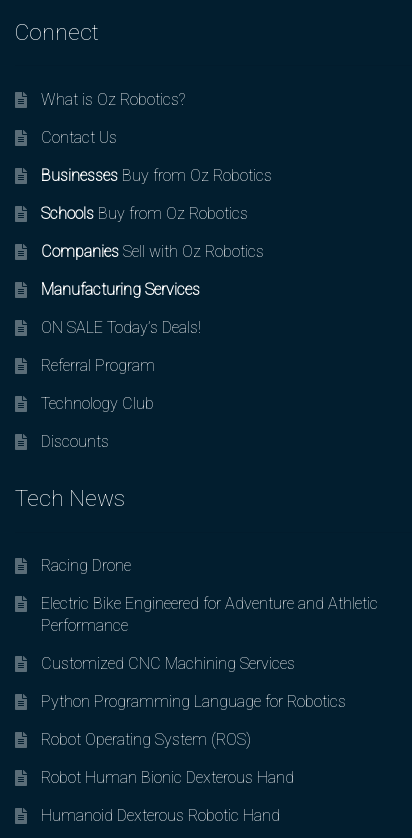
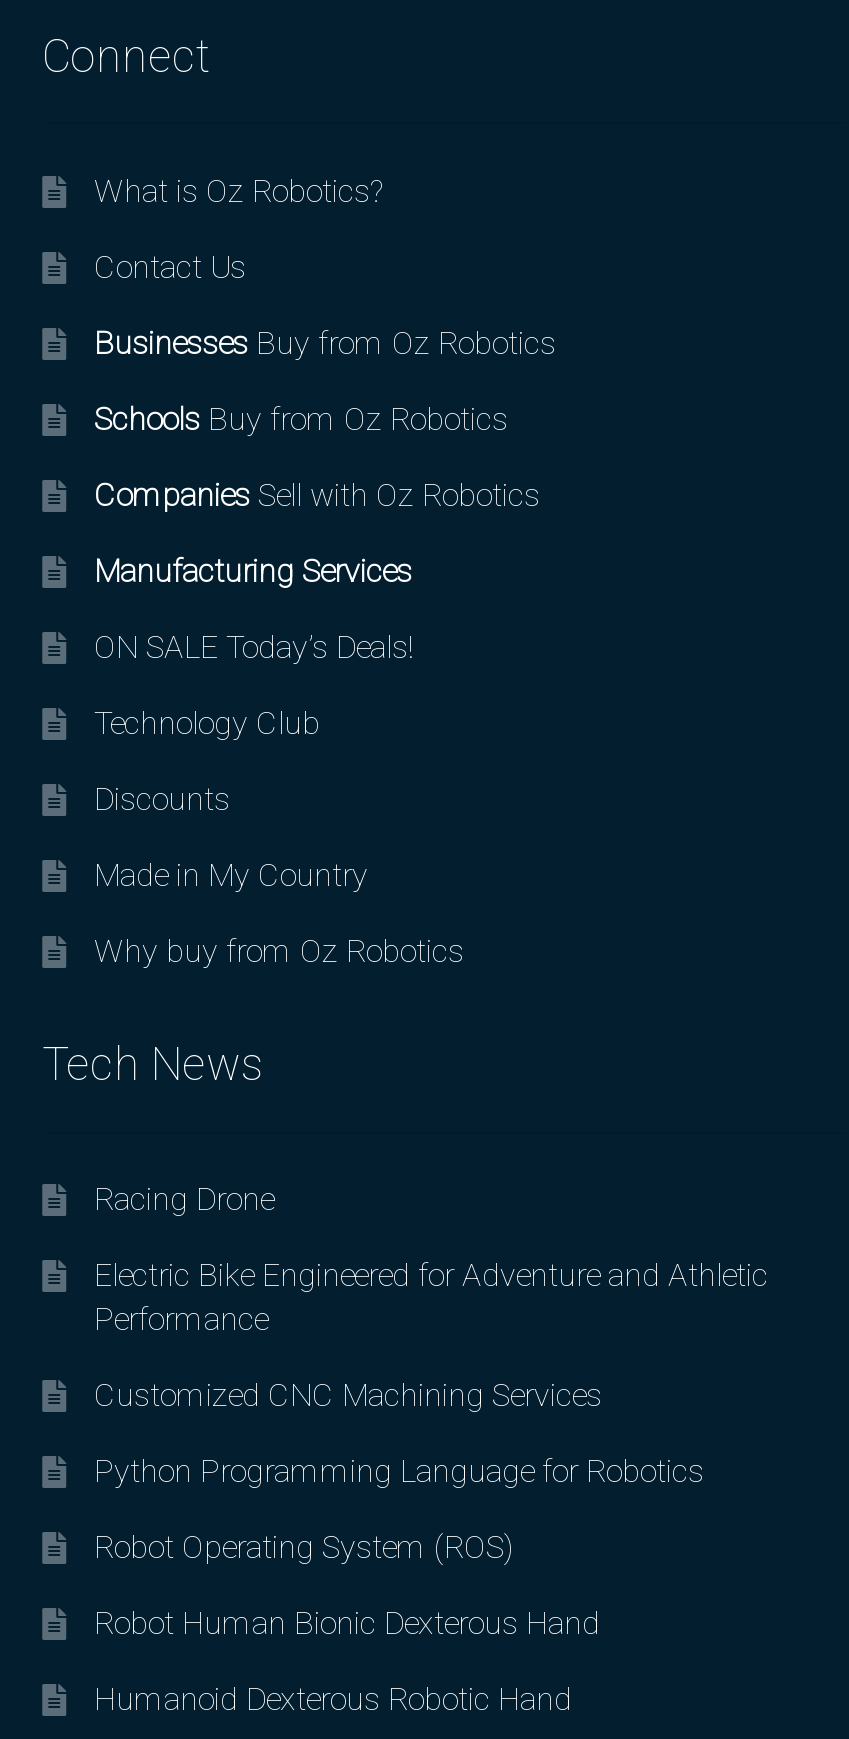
- Referral Program

moved up: Technology Club | Discounts

+ Made in My Country
+ Why buy from Oz Robotics
